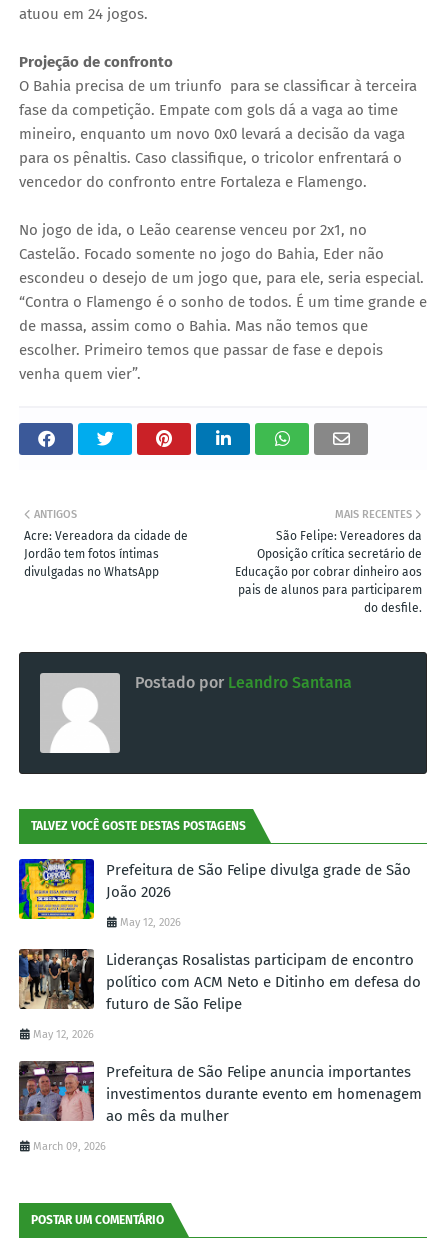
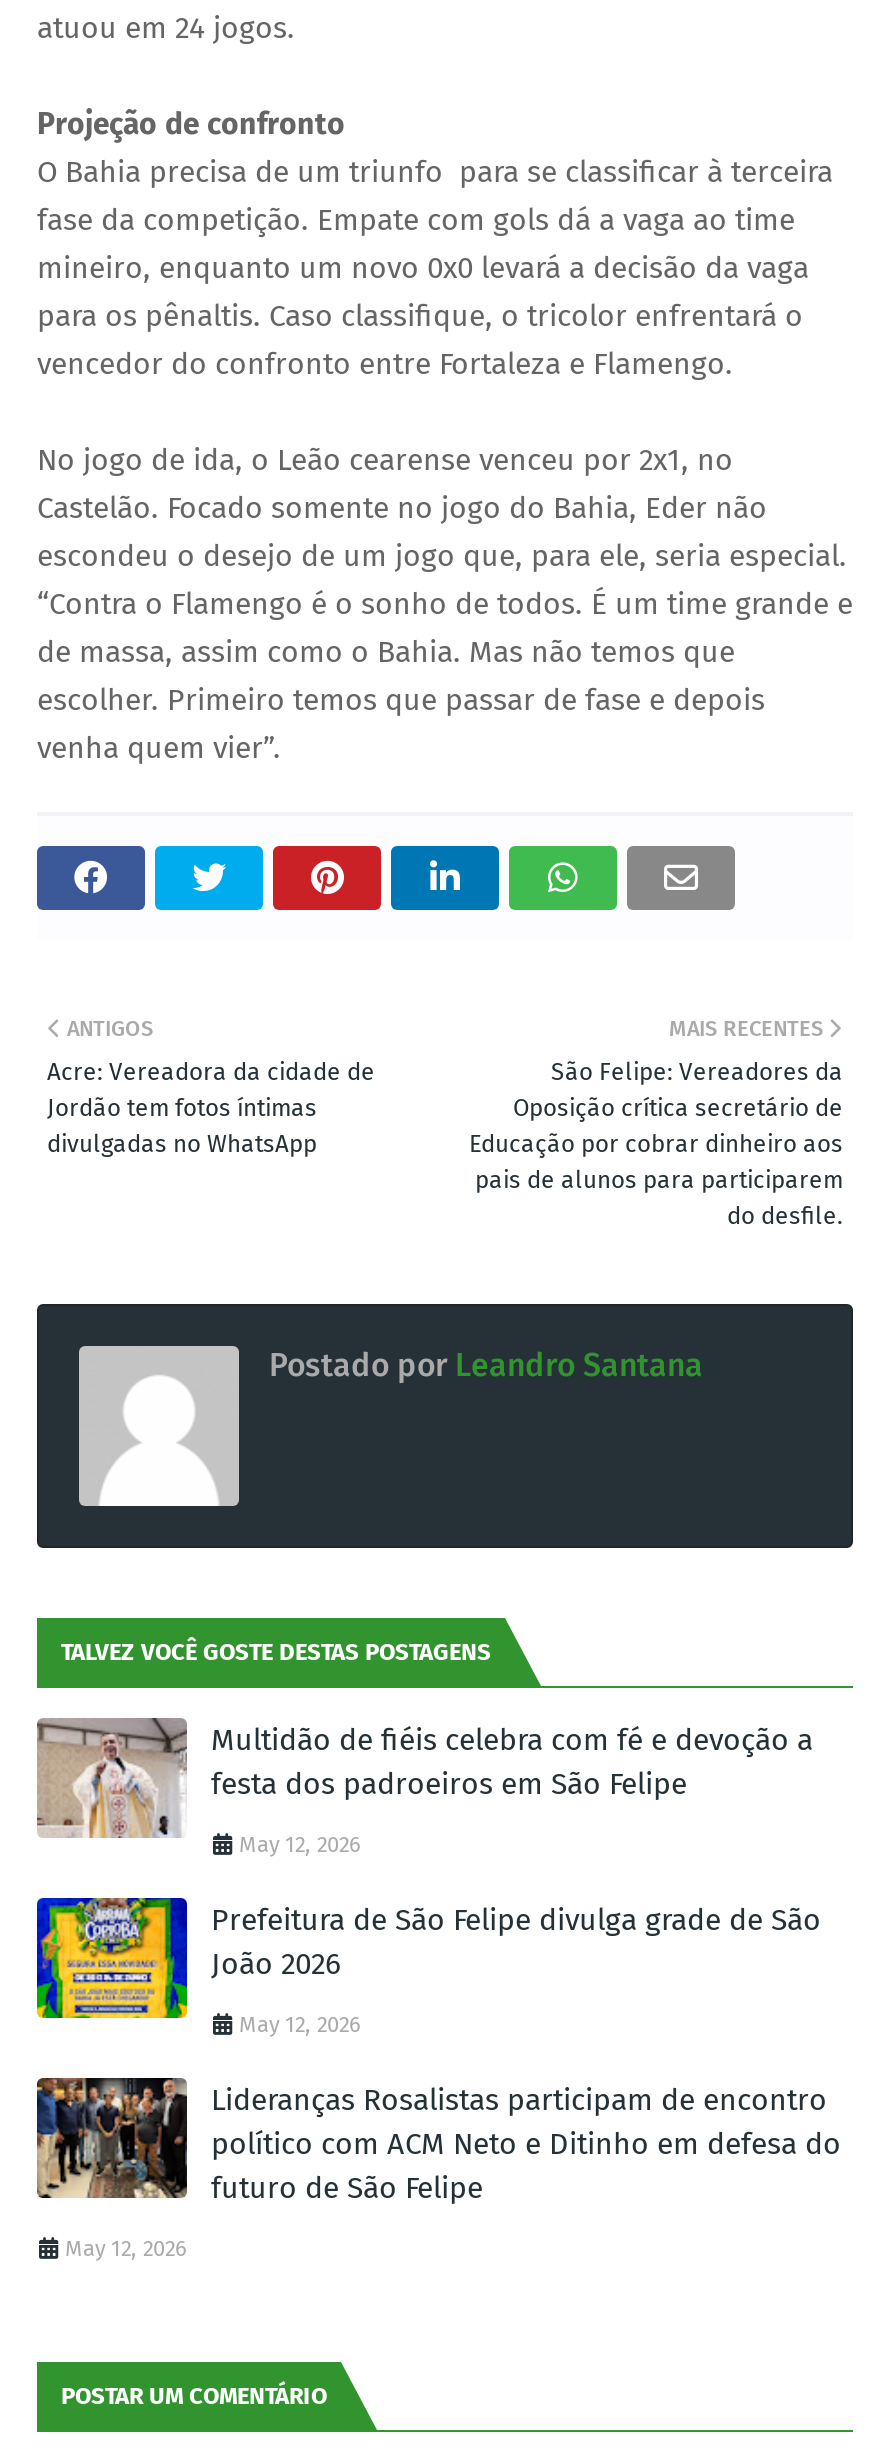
+ [image]
+ Multidão de fiéis celebra com fé e devoção a
+ festa dos padroeiros em São Felipe
+ May 12, 2026

moved down: [image] | Prefeitura de São Felipe divulga grade de São | João 2026 | May 12, 2026 | Lideranças Rosalistas participam de encontro | político com ACM Neto e Ditinho em defesa do | futuro de São Felipe | May 12, 2026

- [image]
- Prefeitura de São Felipe anuncia importantes
- investimentos durante evento em homenagem
- ao mês da mulher
- March 09, 2026
